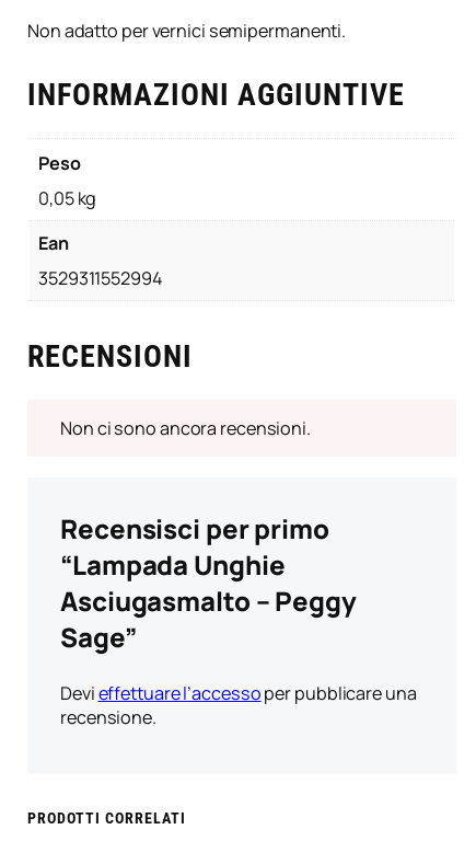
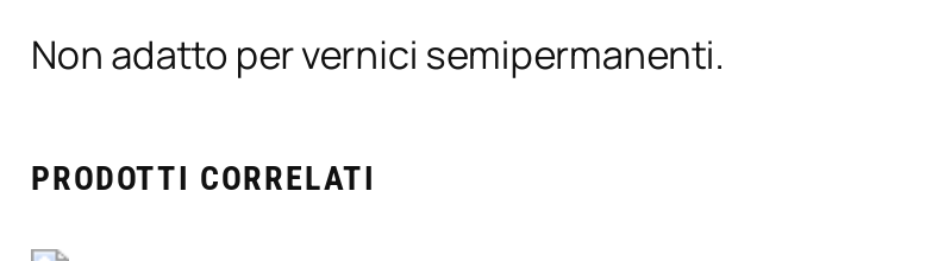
- INFORMAZIONI AGGIUNTIVE
- Peso
- 0,05 kg
- Ean
- 3529311552994
- RECENSIONI
- Non ci sono ancora recensioni.
- Recensisci per primo
- “Lampada Unghie
- Asciugasmalto – Peggy
- Sage”
- Devi effettuare l’accesso per pubblicare una
- recensione.
